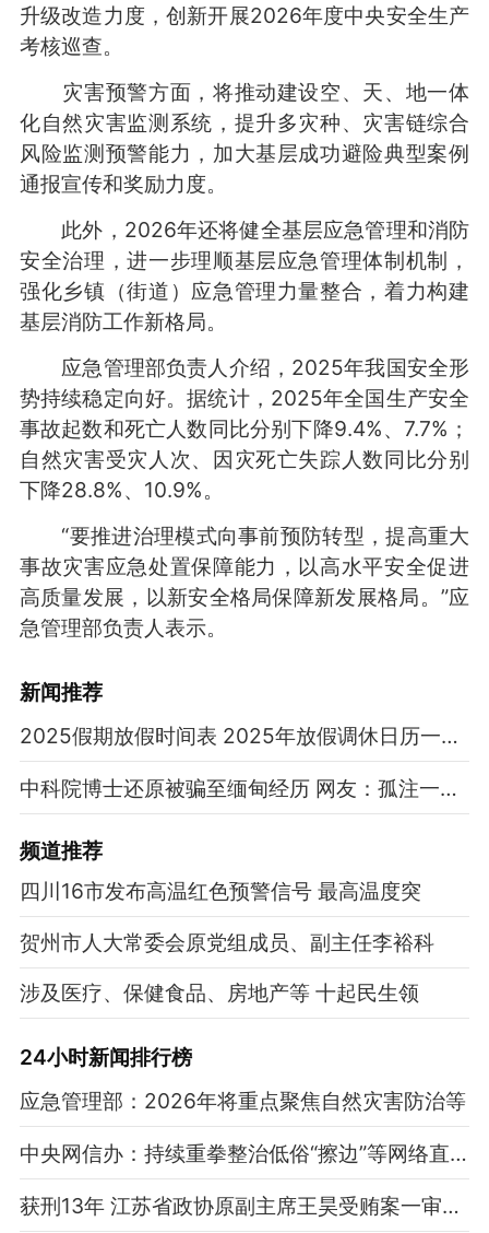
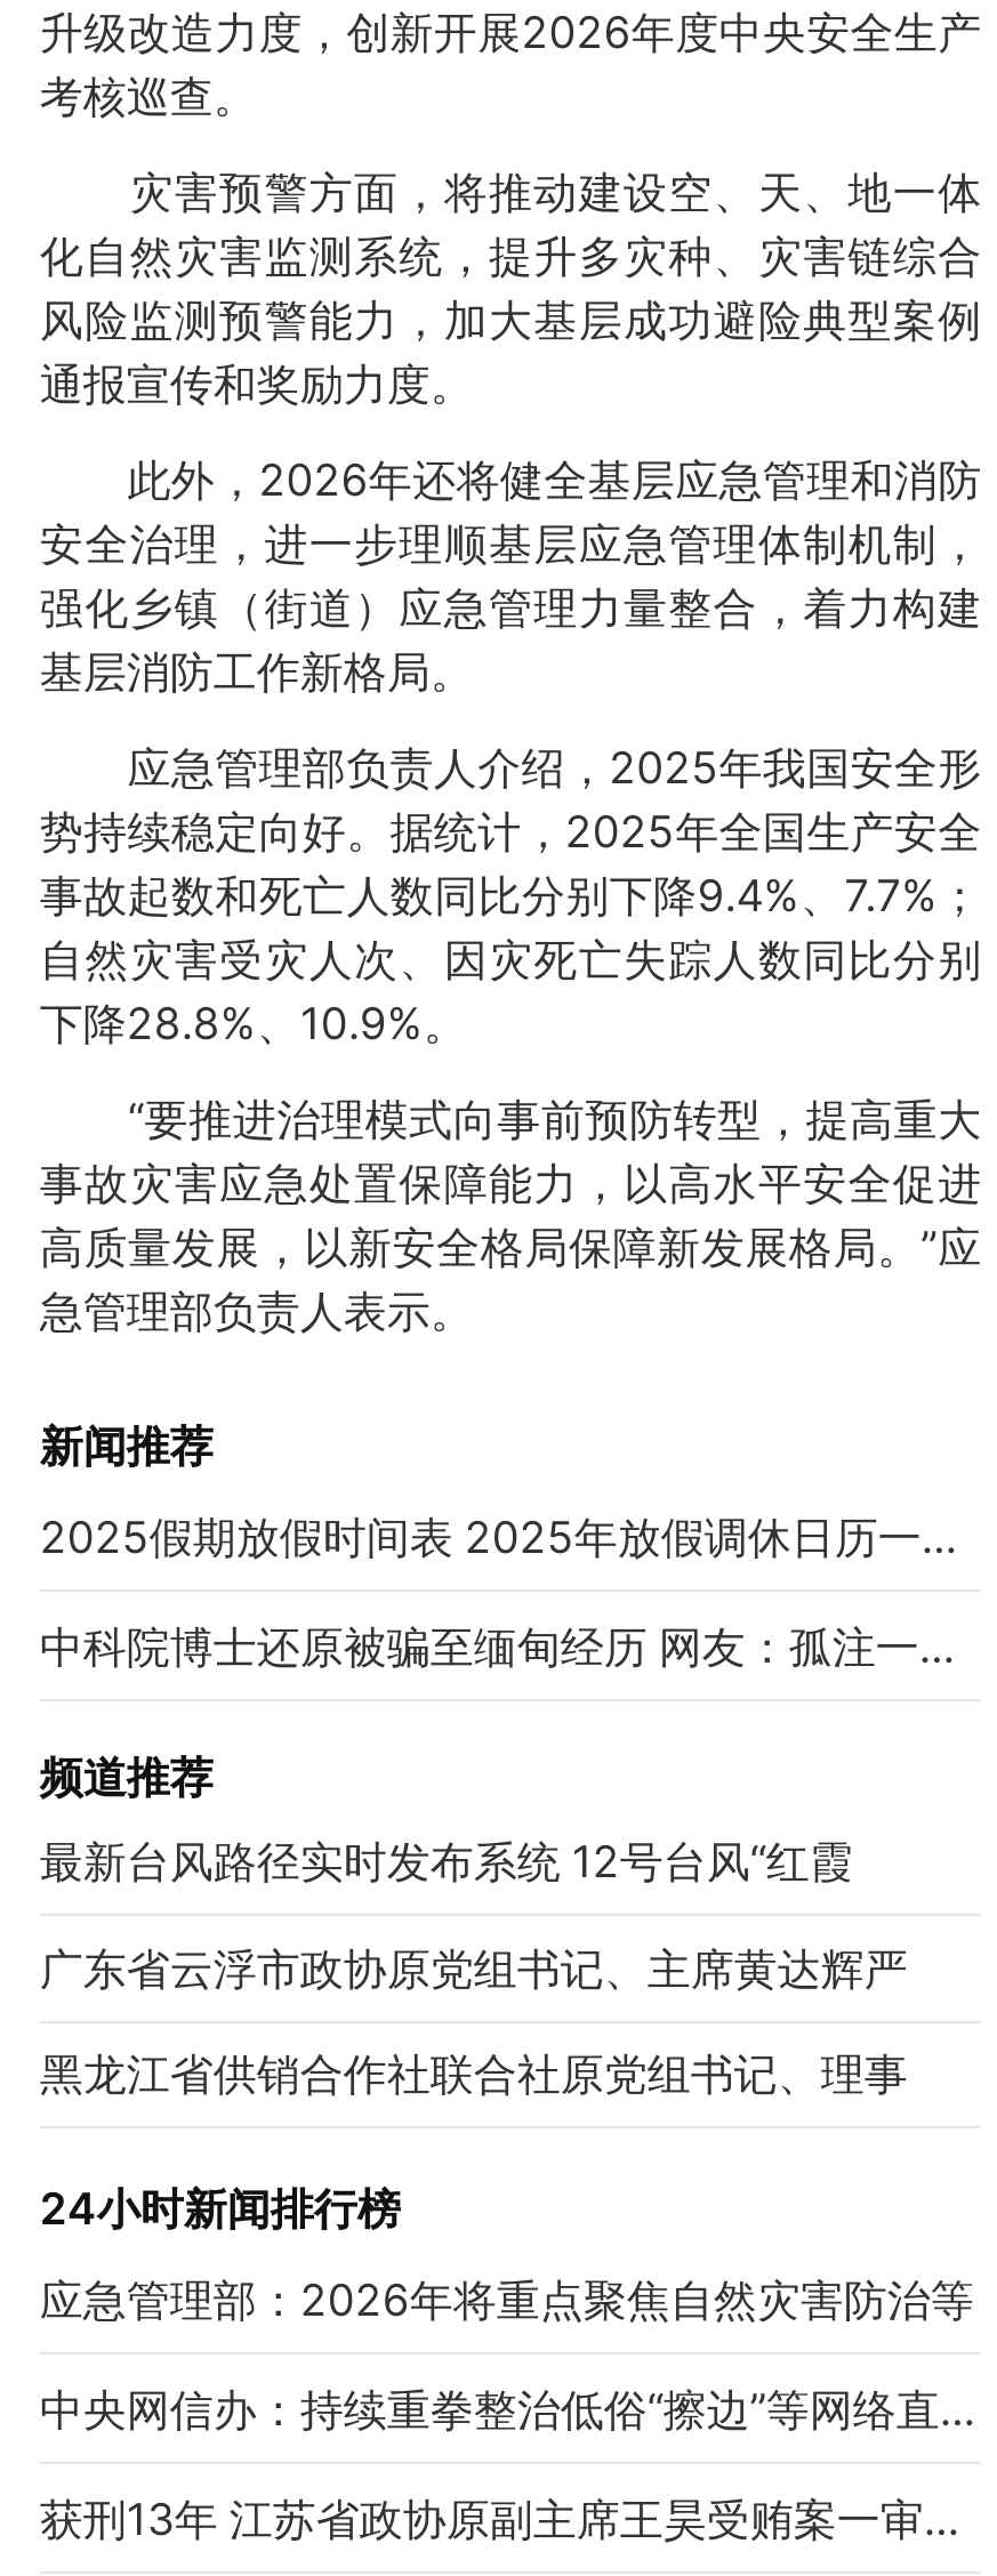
- 四川16市发布高温红色预警信号 最高温度突
+ 最新台风路径实时发布系统 12号台风“红霞

- 贺州市人大常委会原党组成员、副主任李裕科
+ 广东省云浮市政协原党组书记、主席黄达辉严

- 涉及医疗、保健食品、房地产等 十起民生领
+ 黑龙江省供销合作社联合社原党组书记、理事
